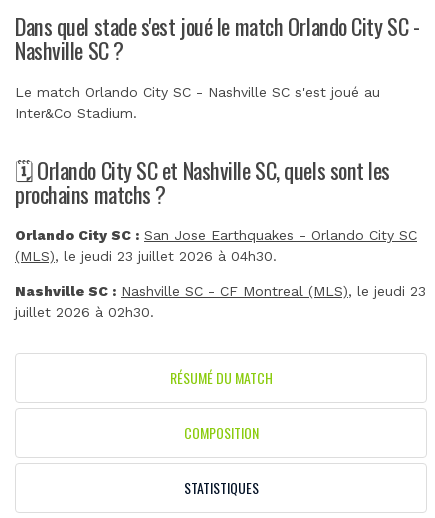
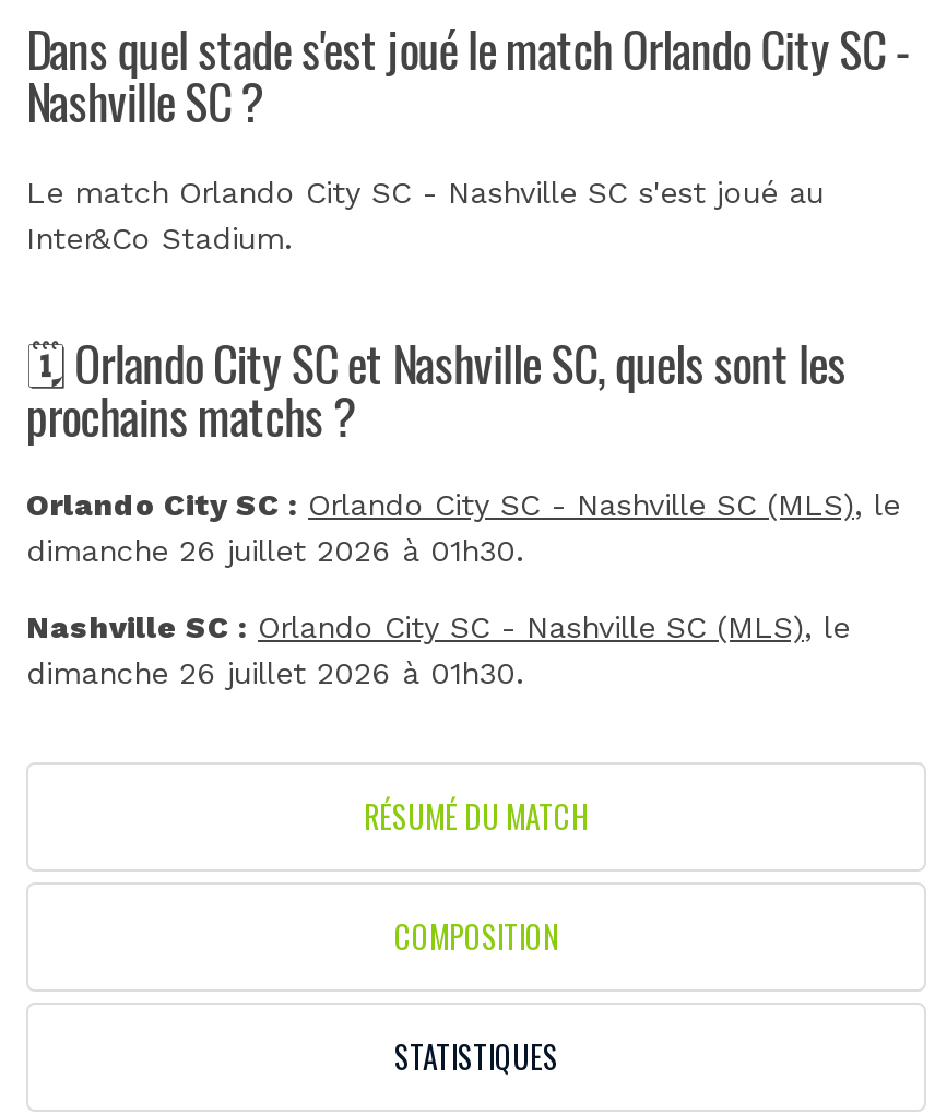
- Orlando City SC : San Jose Earthquakes - Orlando City SC
- (MLS), le jeudi 23 juillet 2026 à 04h30.
+ Orlando City SC : Orlando City SC - Nashville SC (MLS), le
+ dimanche 26 juillet 2026 à 01h30.

- Nashville SC : Nashville SC - CF Montreal (MLS), le jeudi 23
- juillet 2026 à 02h30.
+ Nashville SC : Orlando City SC - Nashville SC (MLS), le
+ dimanche 26 juillet 2026 à 01h30.
